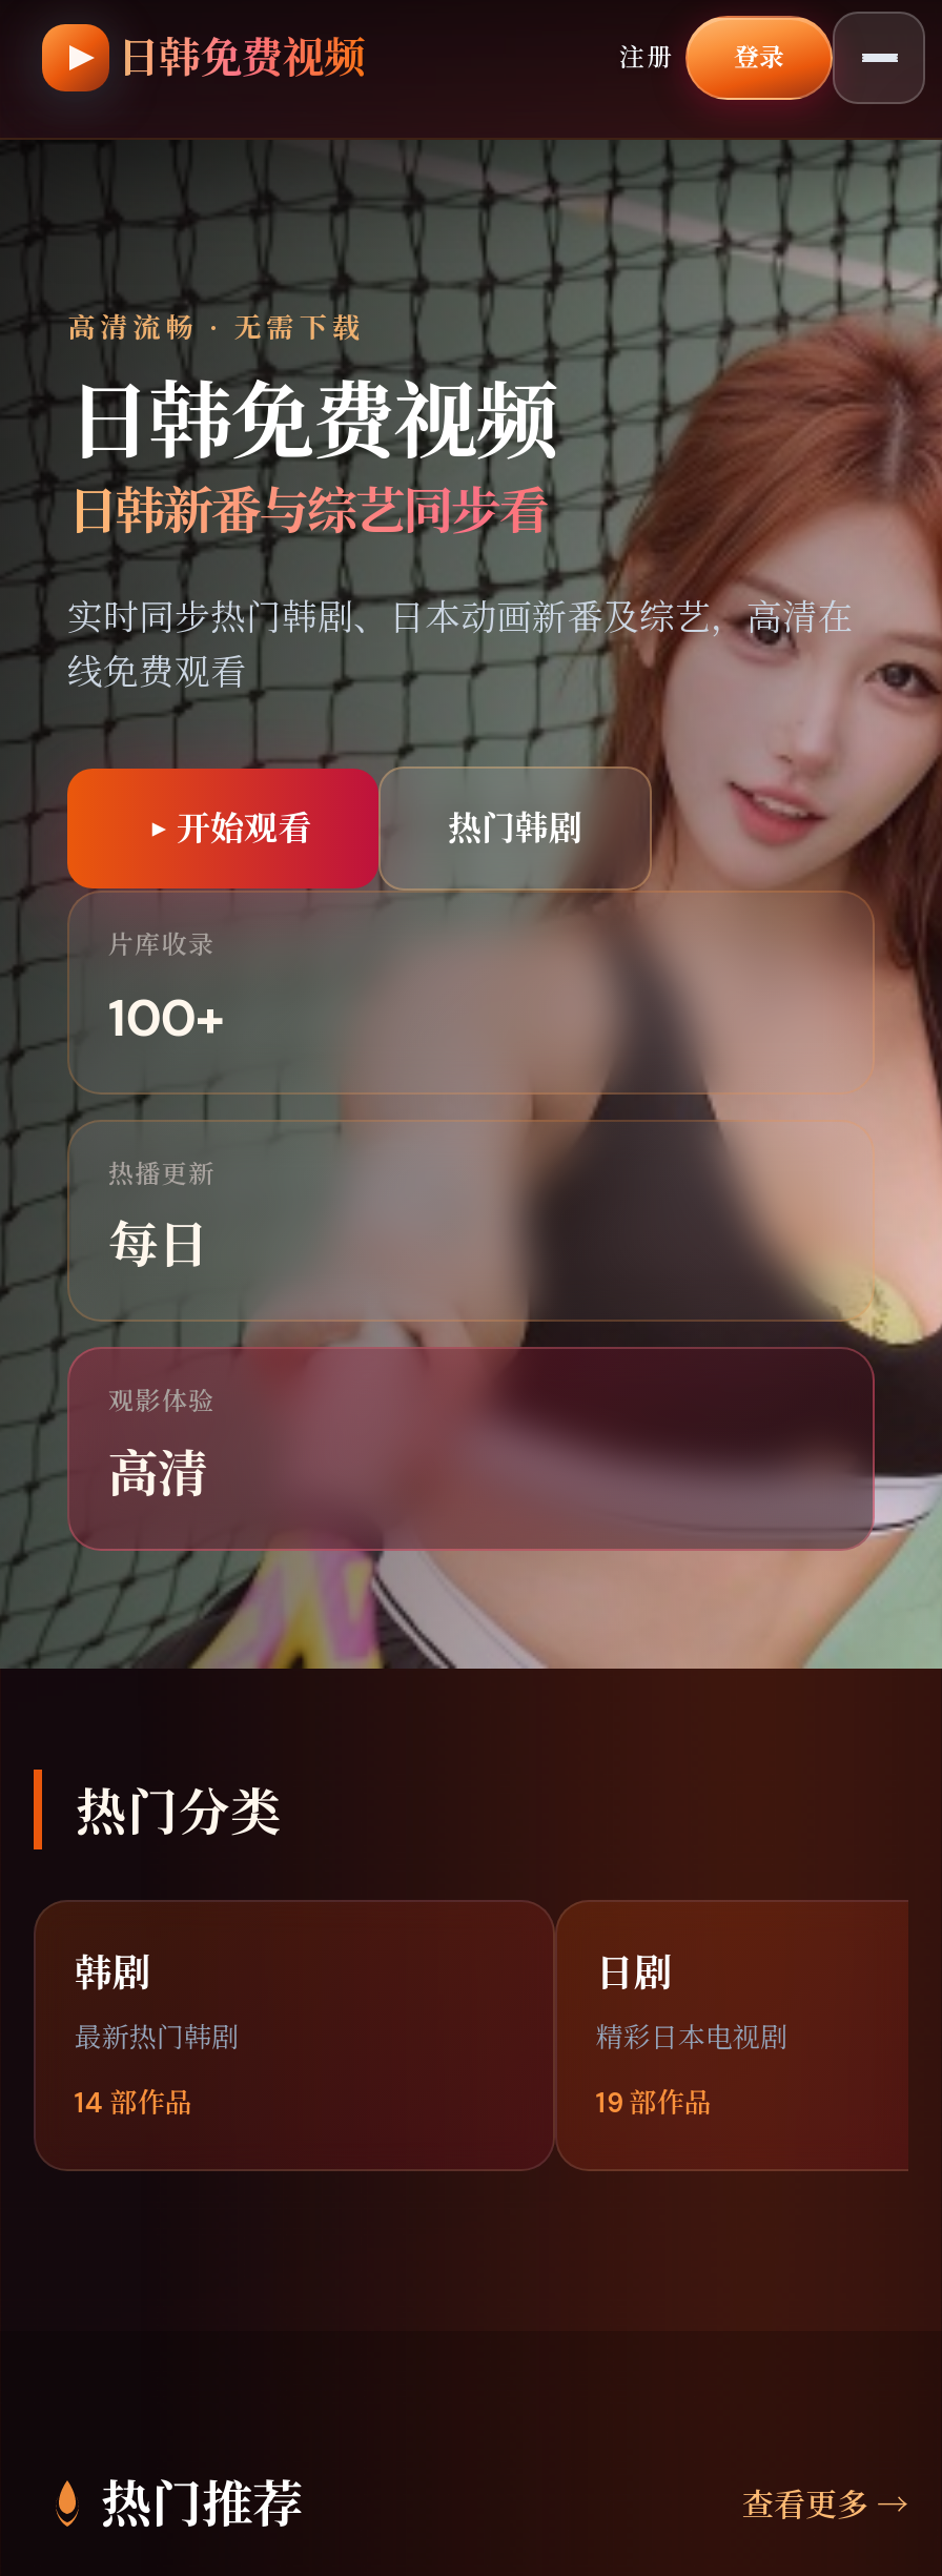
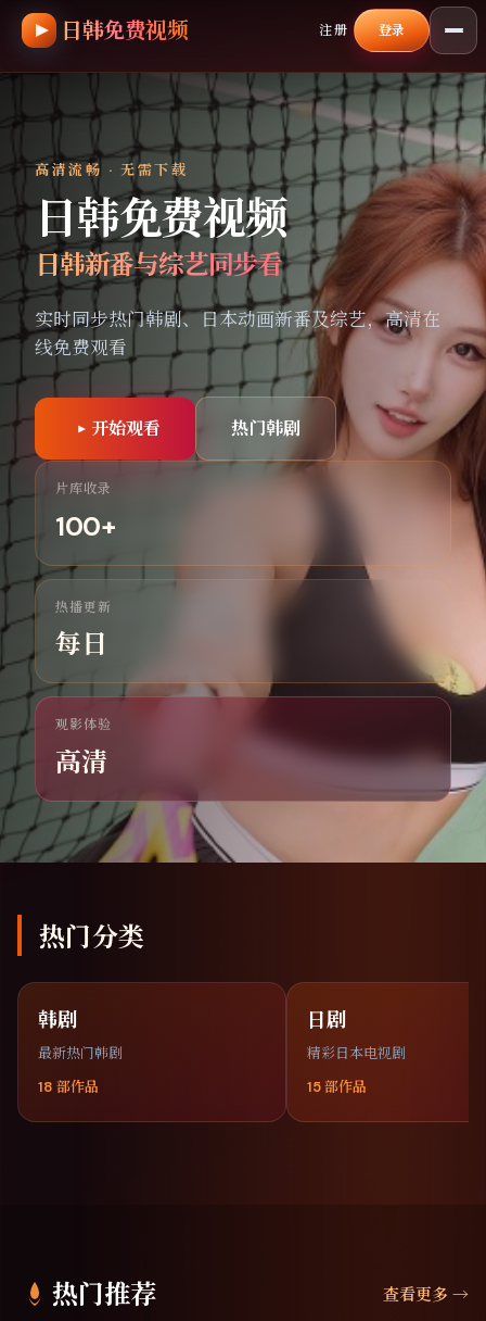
- 14部作品
+ 18部作品

- 19部作品
+ 15部作品
